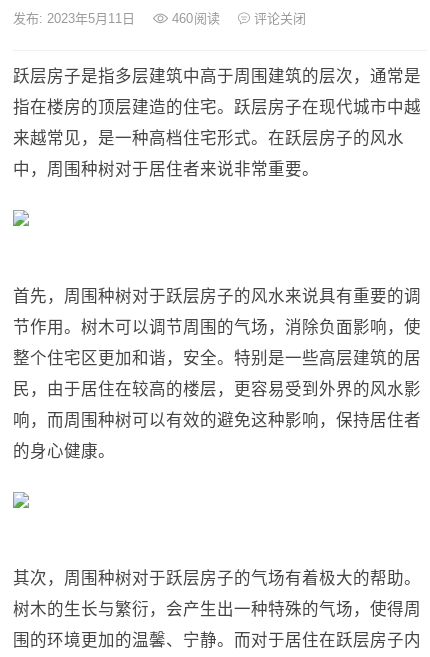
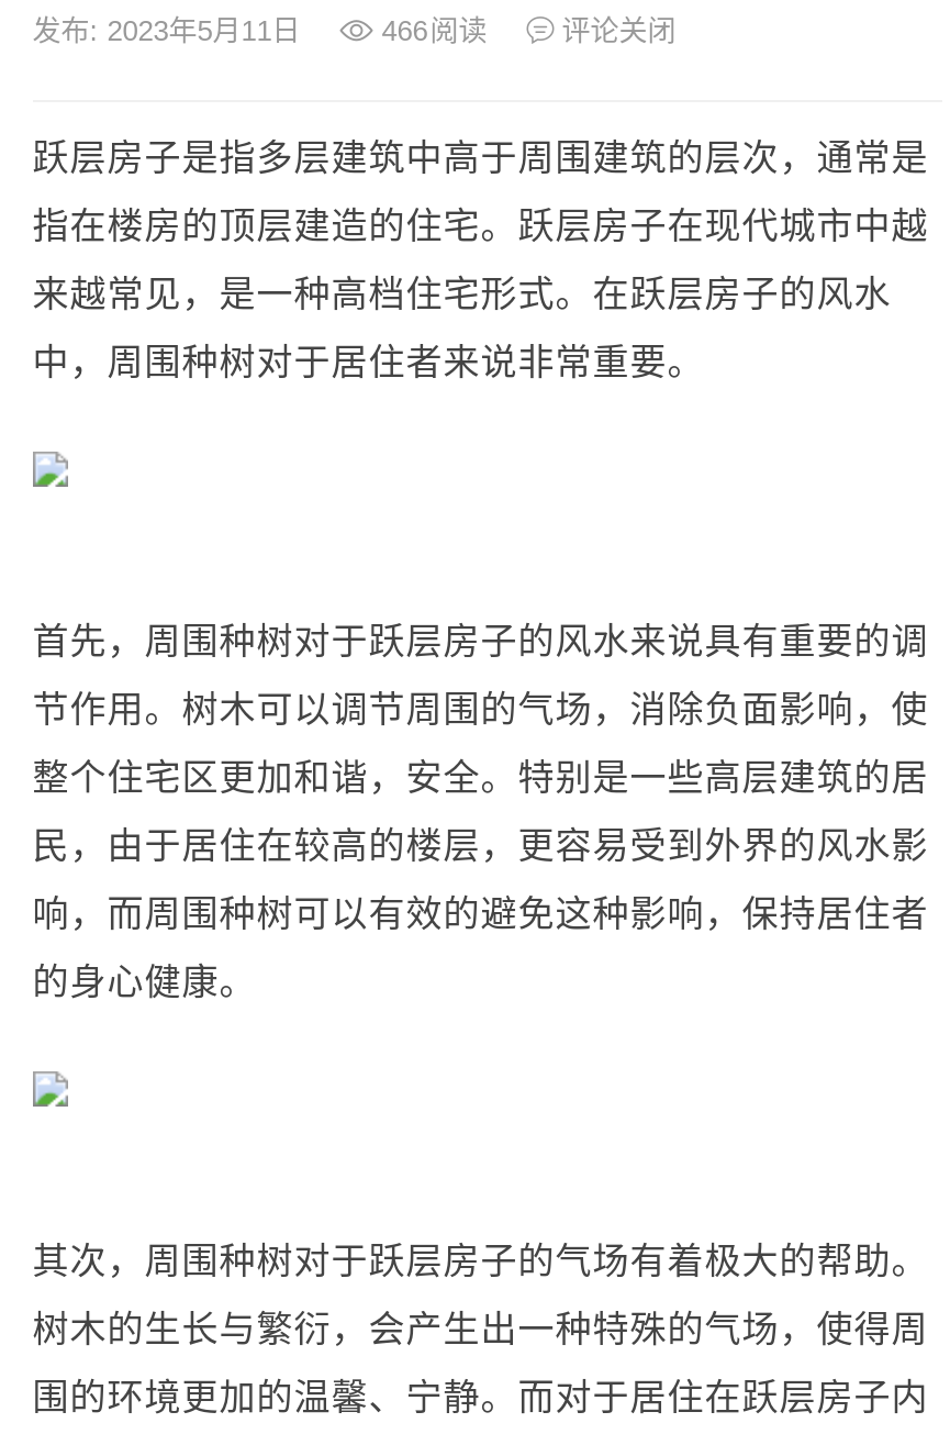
- 发布: 2023年5月11日 460阅读 评论关闭
+ 发布: 2023年5月11日 466阅读 评论关闭
